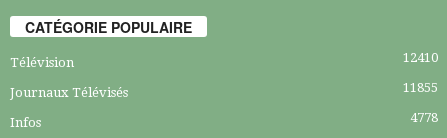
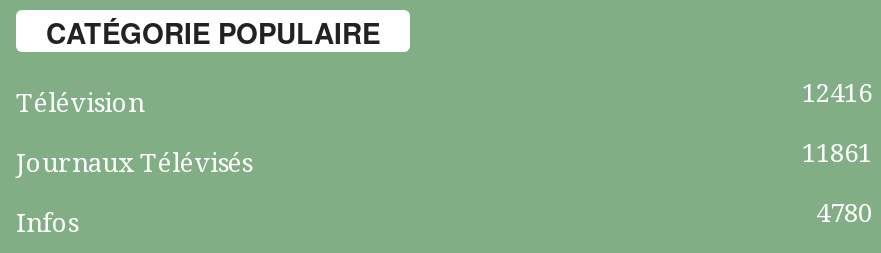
- 12410
+ 12416

- 11855
+ 11861

- 4778
+ 4780
